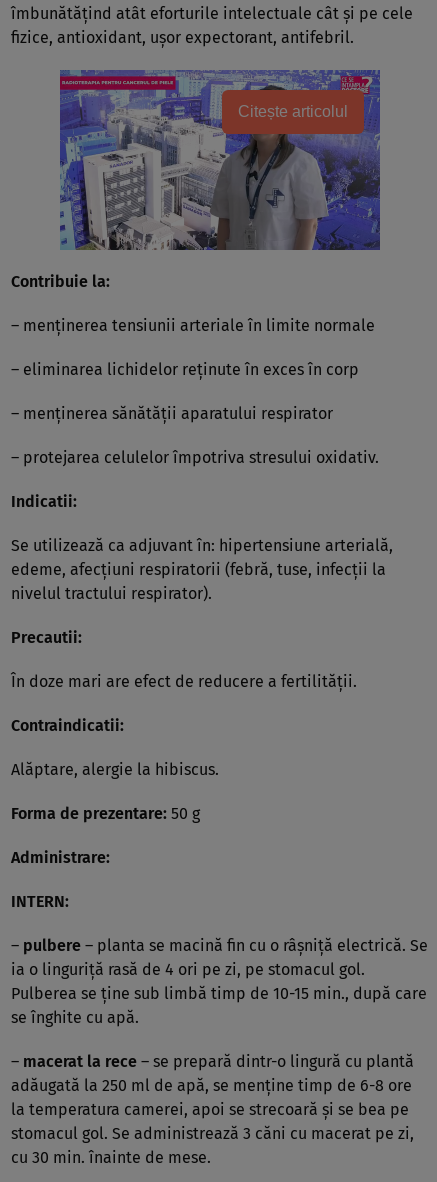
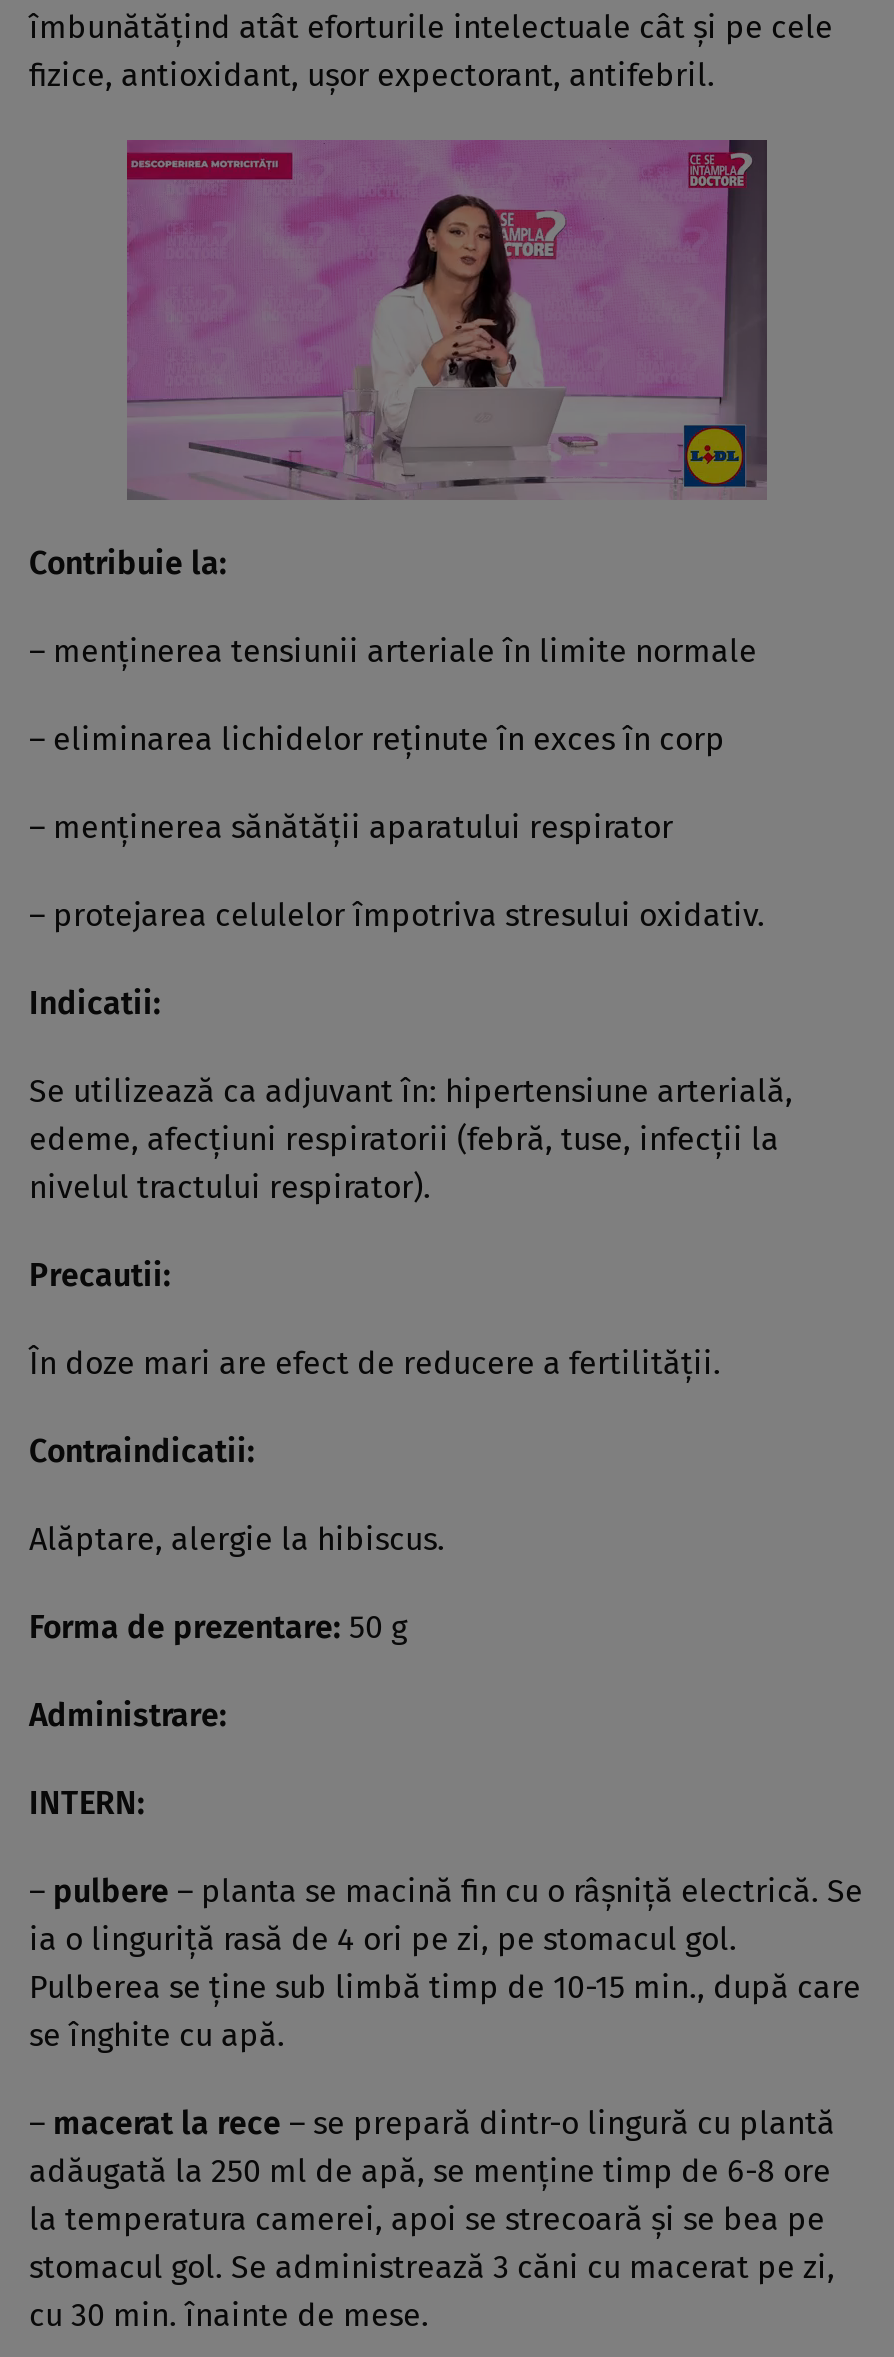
- [image]
+ [image]

- Citește articolul
